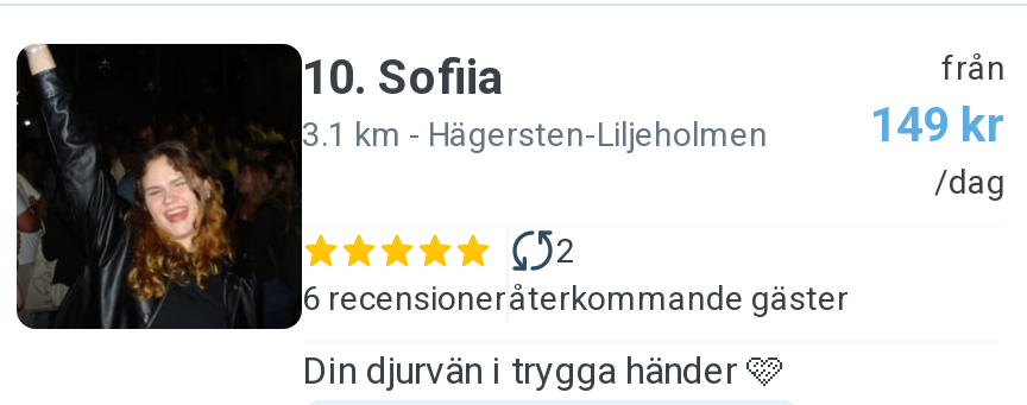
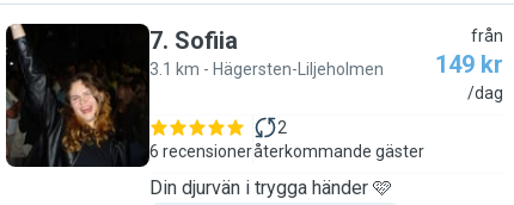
- 10. Sofiia
+ 7. Sofiia
